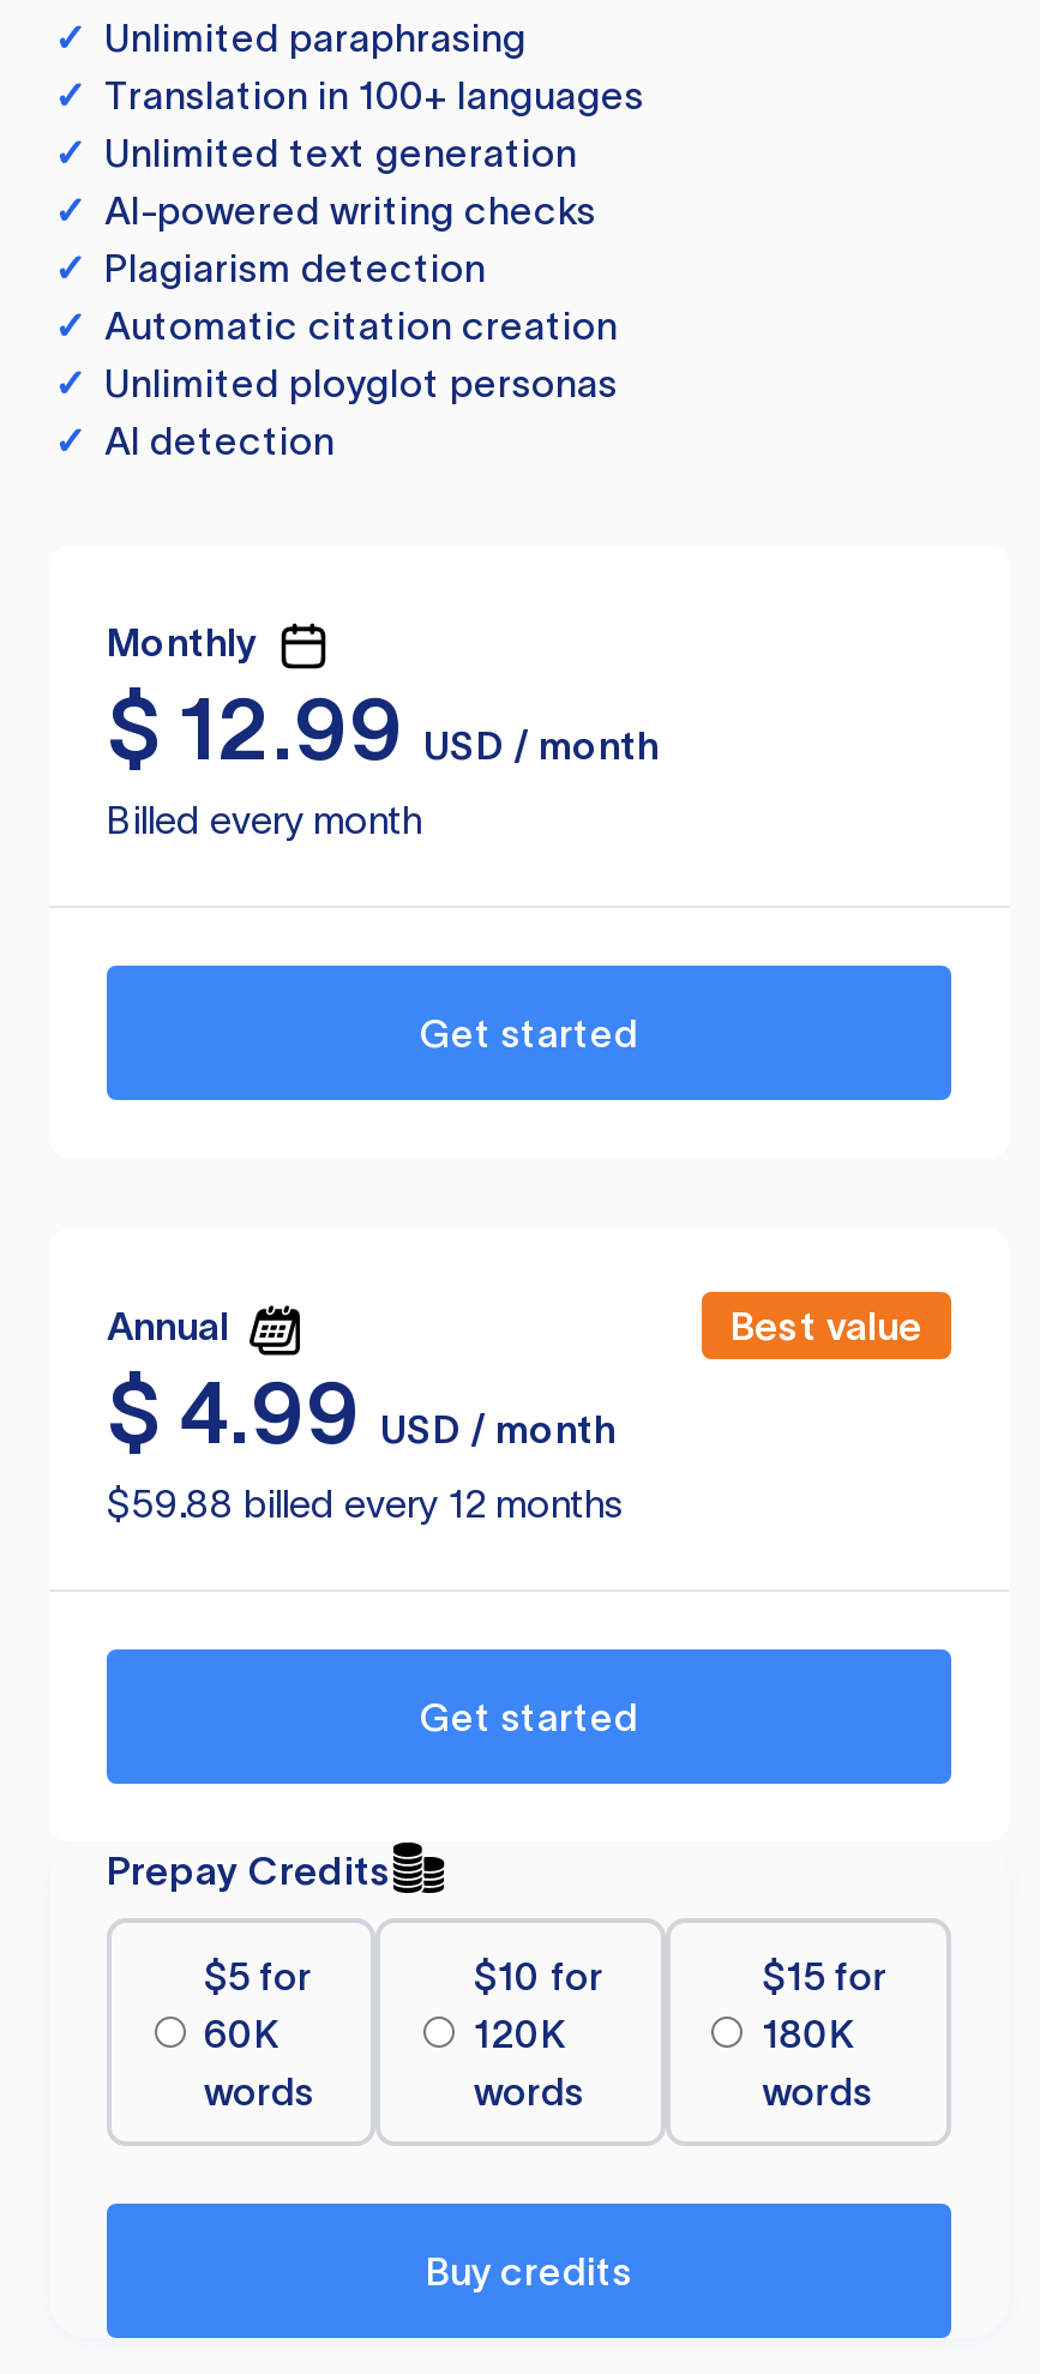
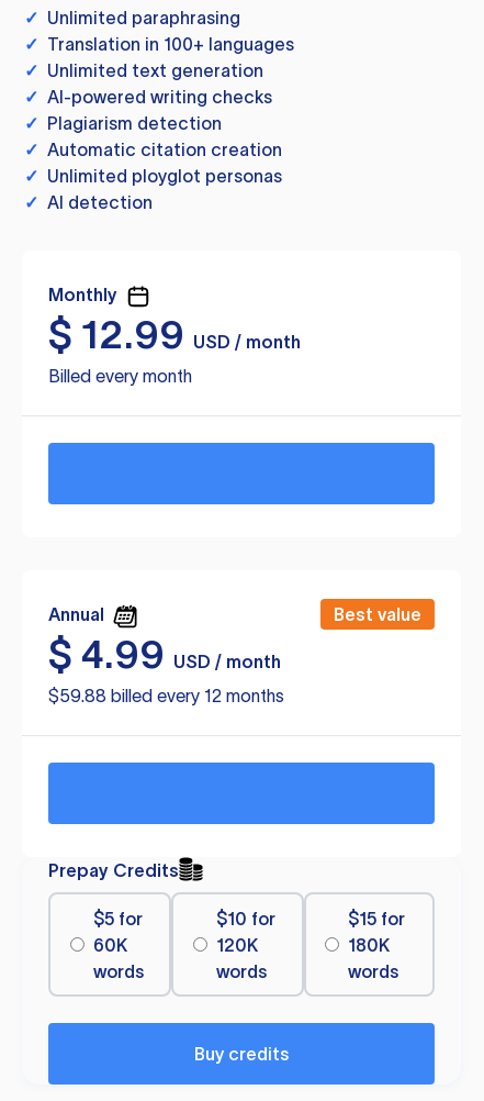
- Get started

- Get started
